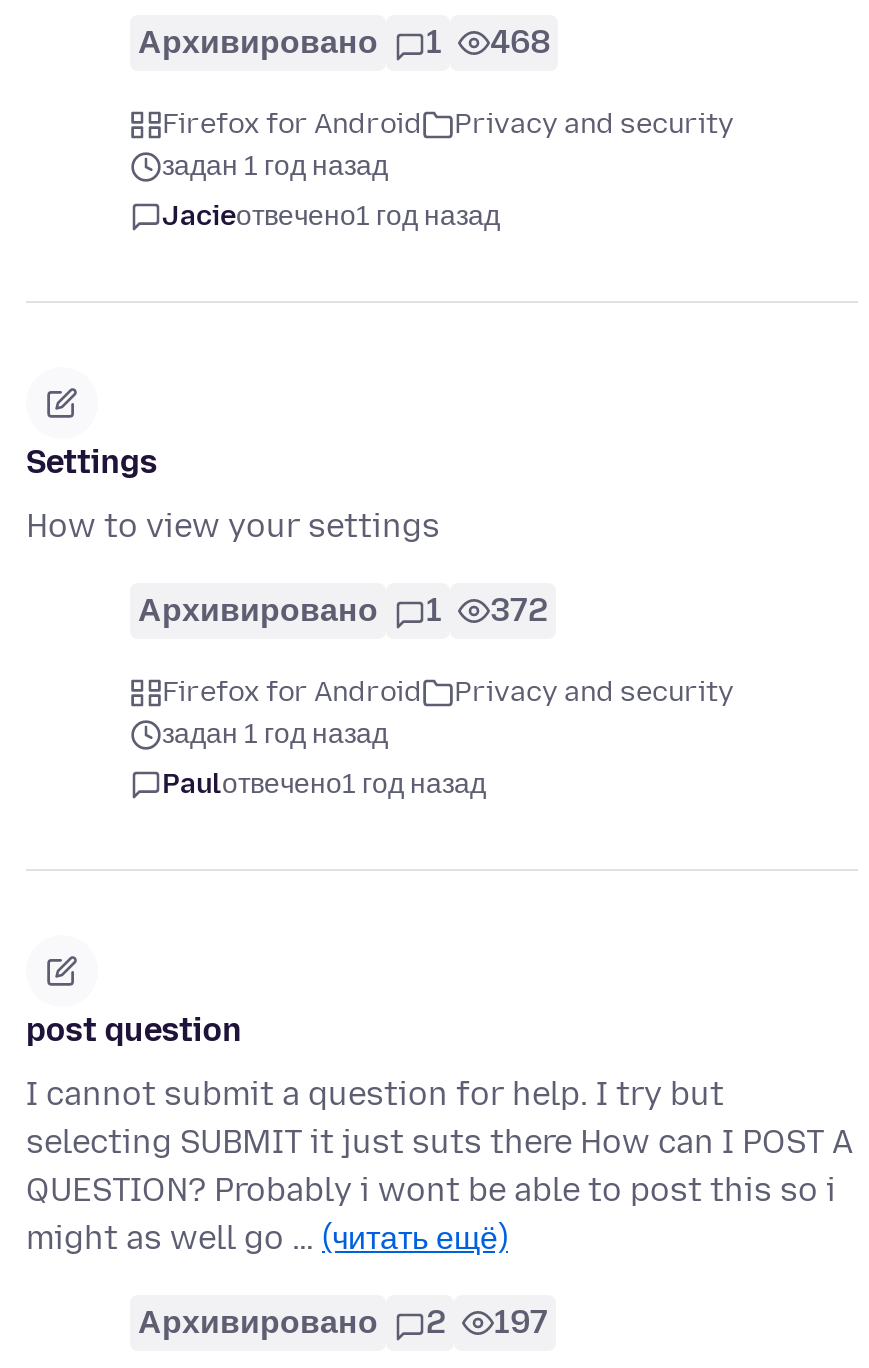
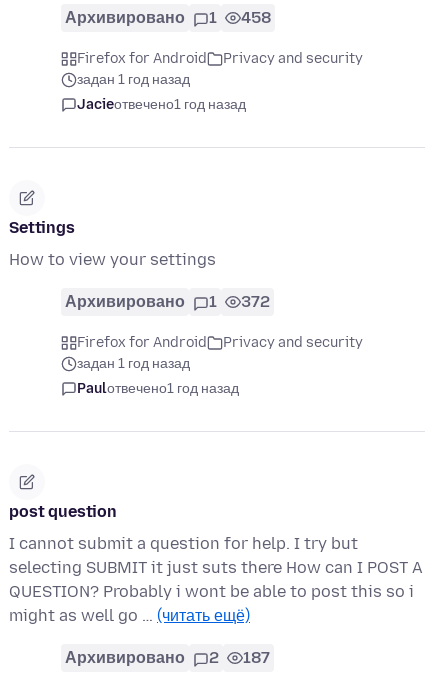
- Архивировано 1 468
+ Архивировано 1 458

- Архивировано 2 197
+ Архивировано 2 187
